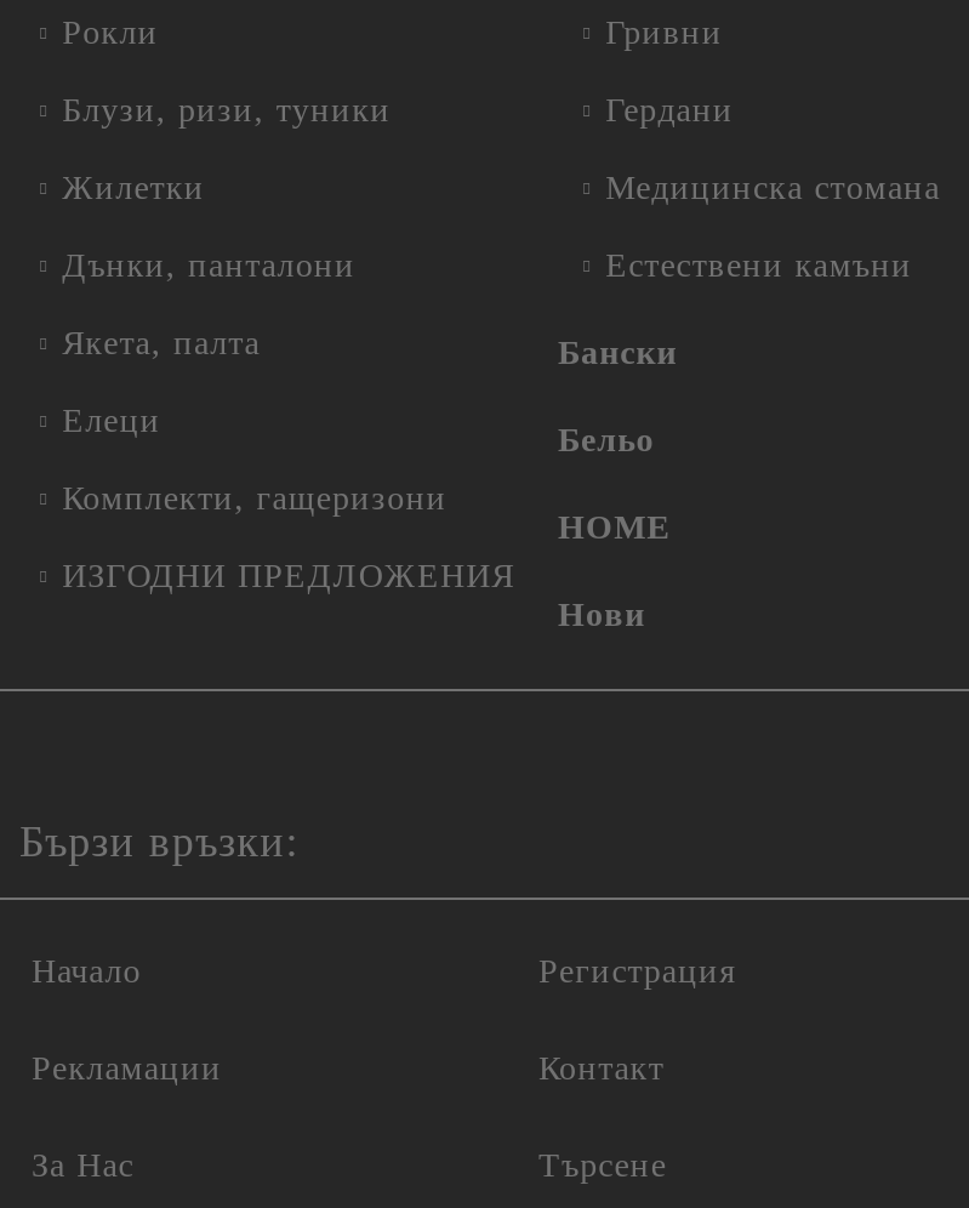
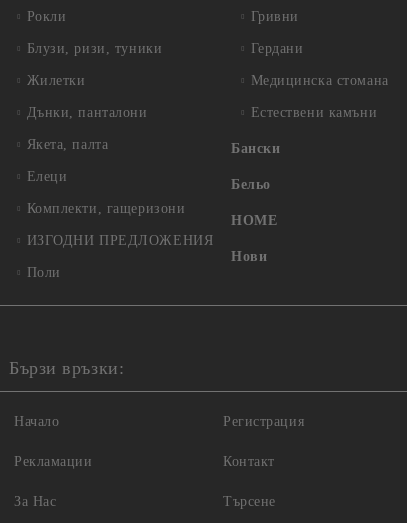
+ Поли
